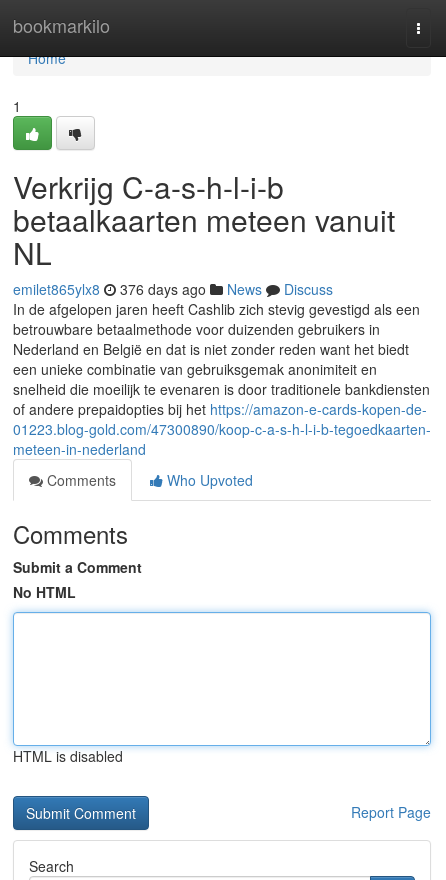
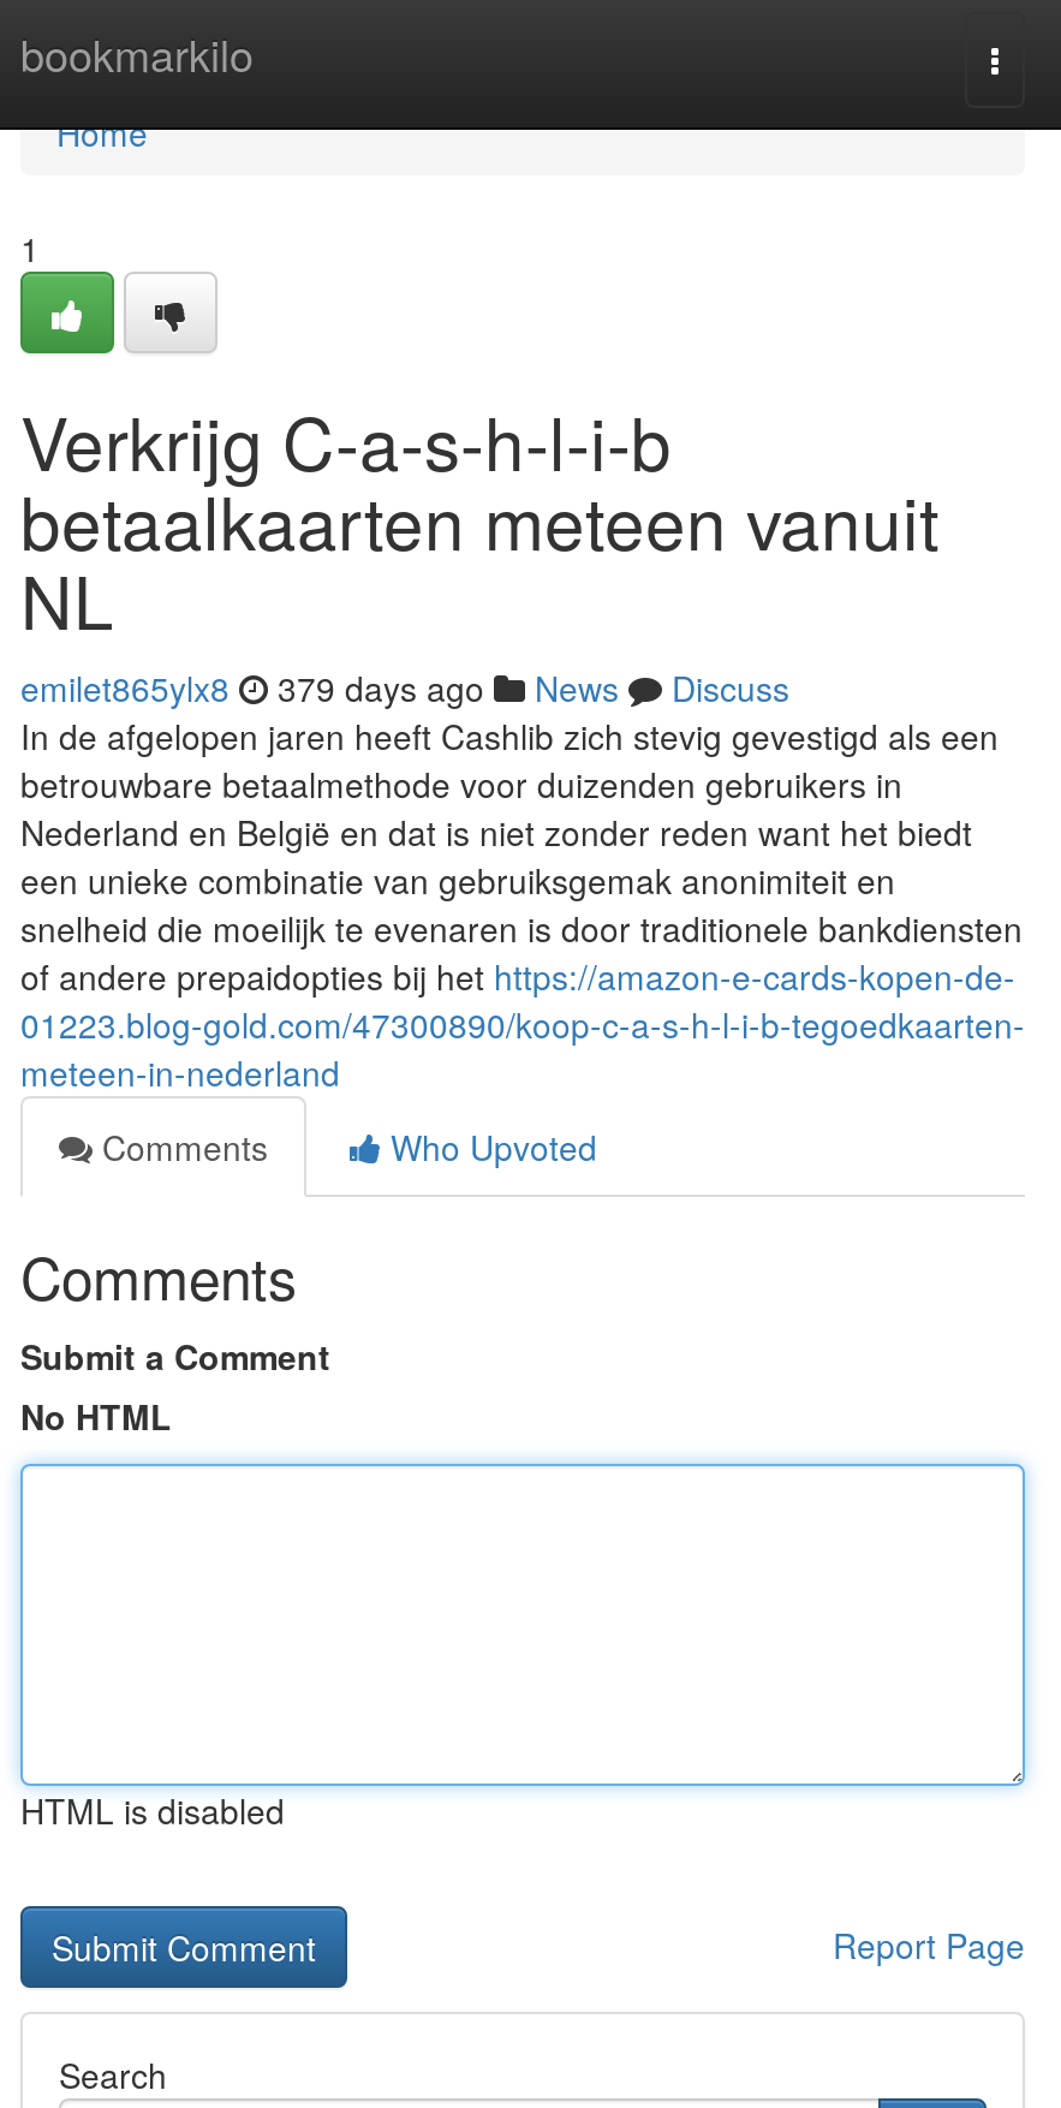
- emilet865ylx8 376 days ago News Discuss
+ emilet865ylx8 379 days ago News Discuss
